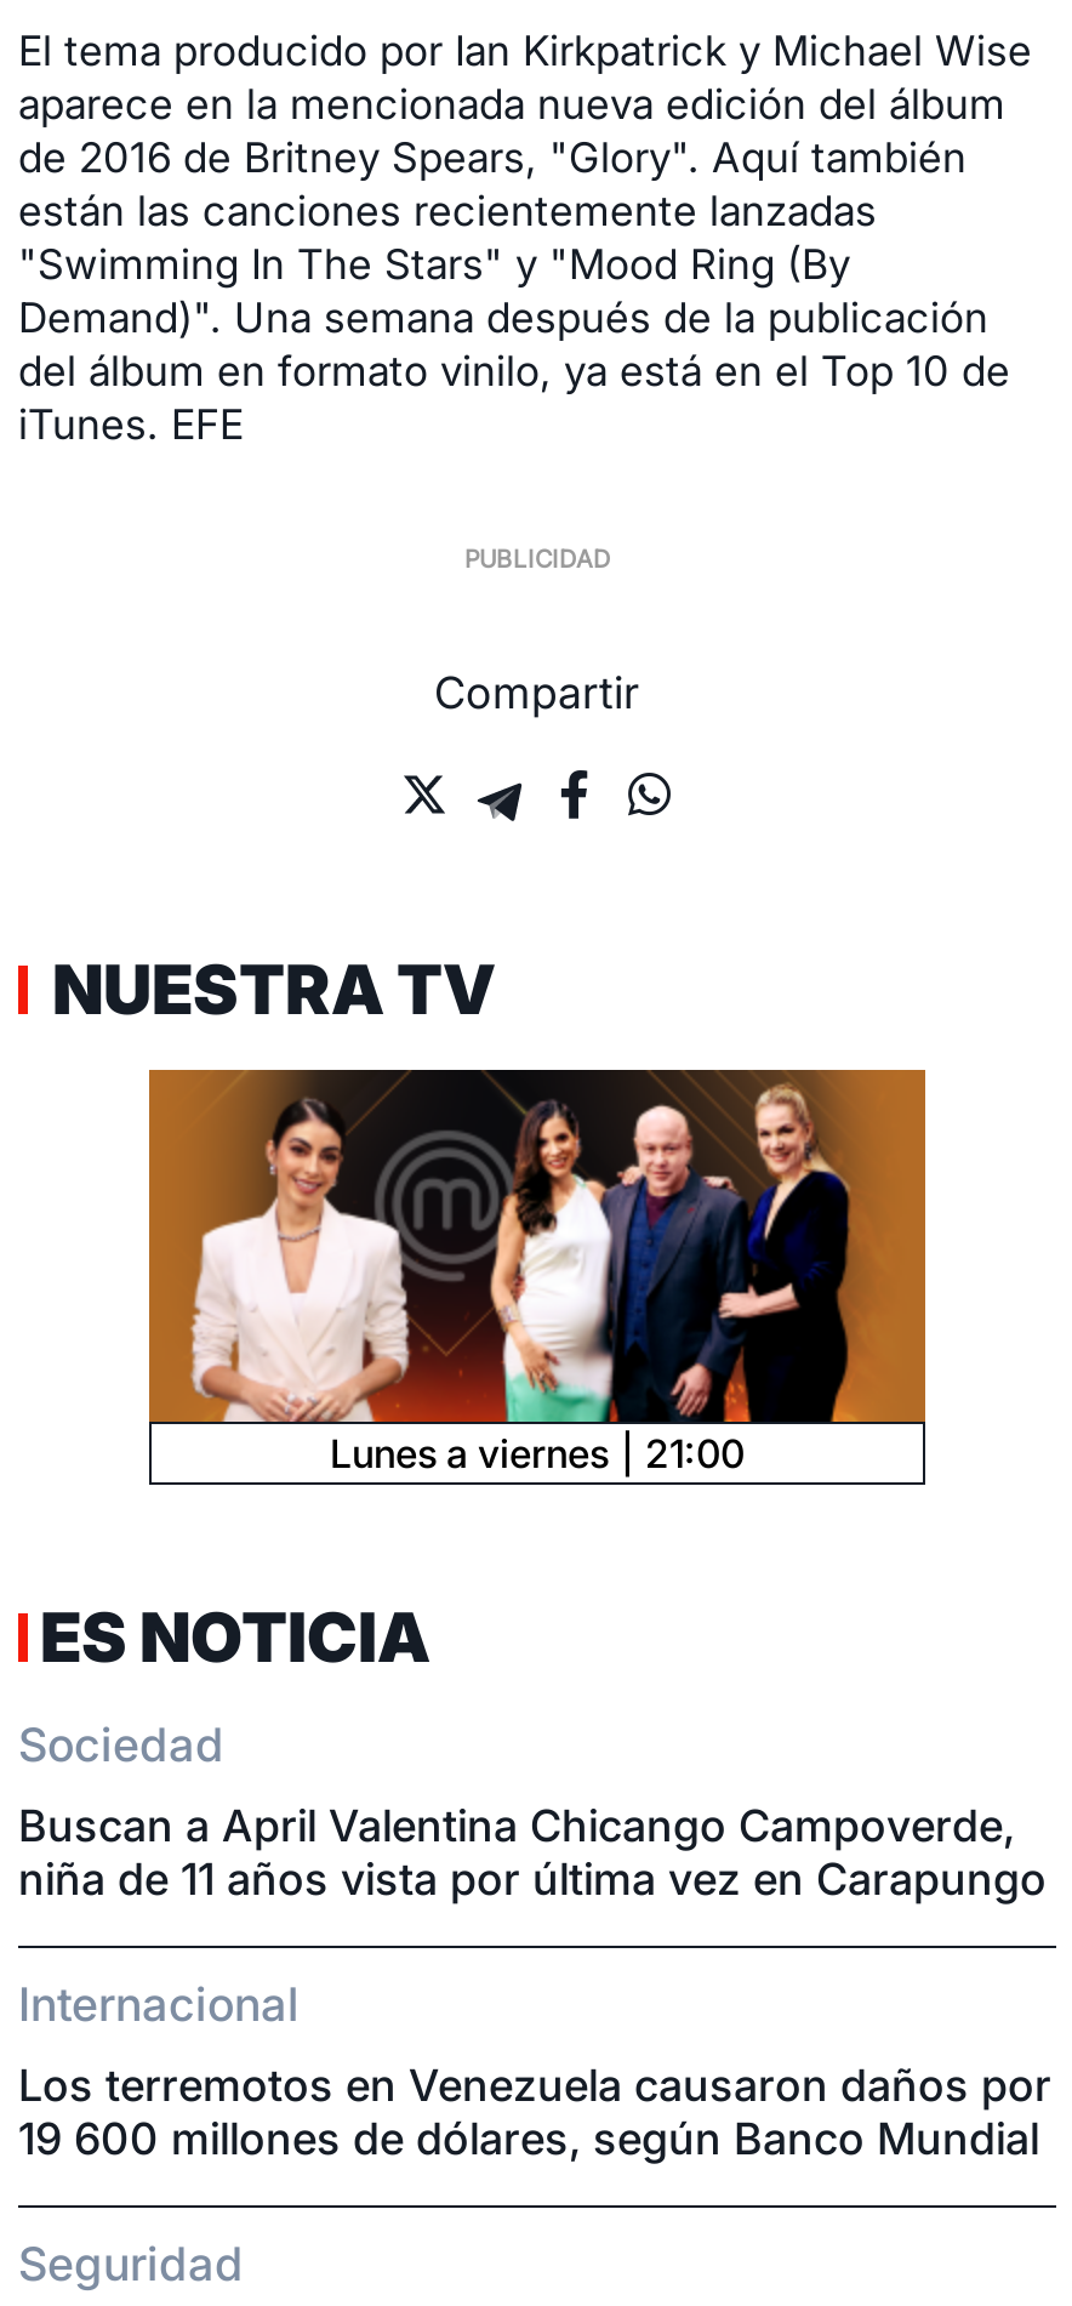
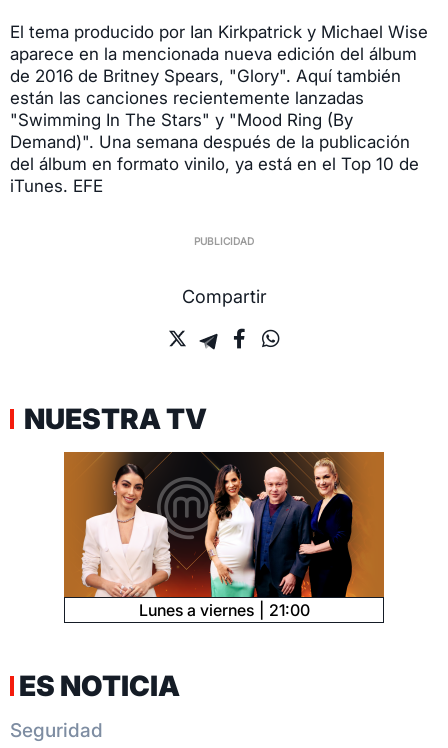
- Sociedad
- Buscan a April Valentina Chicango Campoverde,
- niña de 11 años vista por última vez en Carapungo
- Internacional
- Los terremotos en Venezuela causaron daños por
- 19 600 millones de dólares, según Banco Mundial
